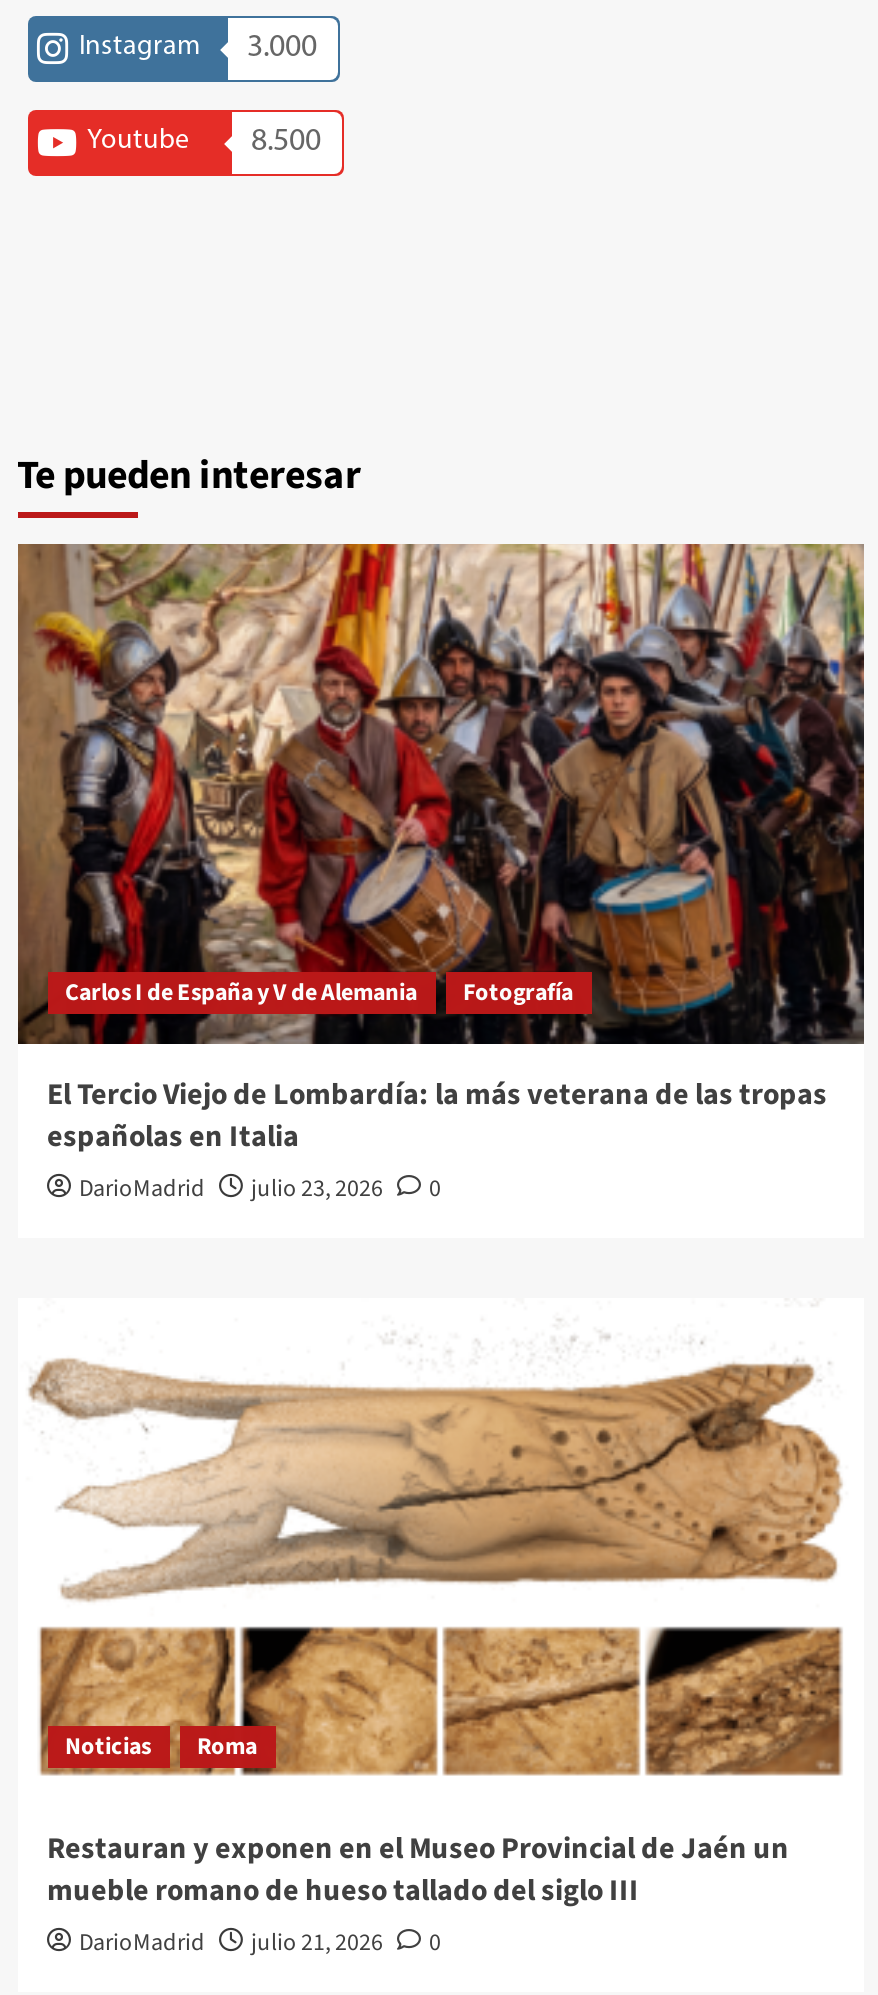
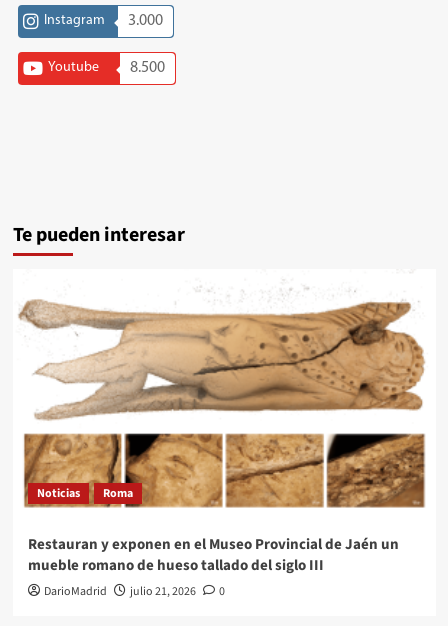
- [image]
- Carlos I de España y V de Alemania
- Fotografía
- El Tercio Viejo de Lombardía: la más veterana de las tropas
- españolas en Italia
- DarioMadrid
- julio 23, 2026
- 0
